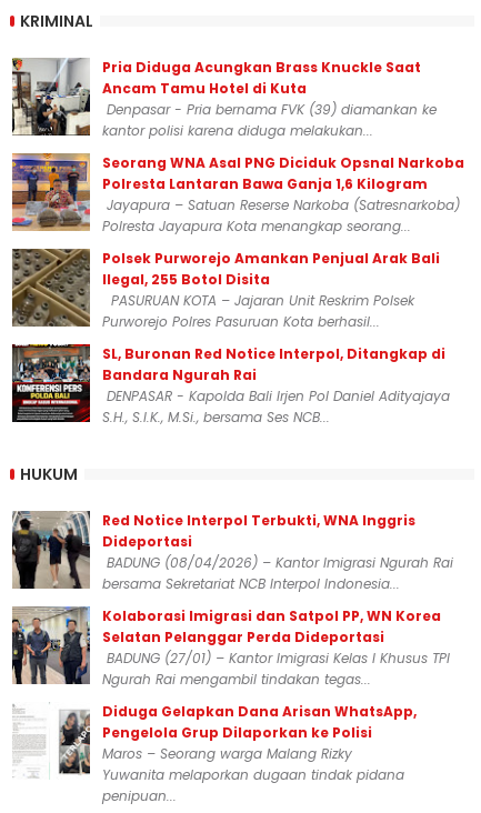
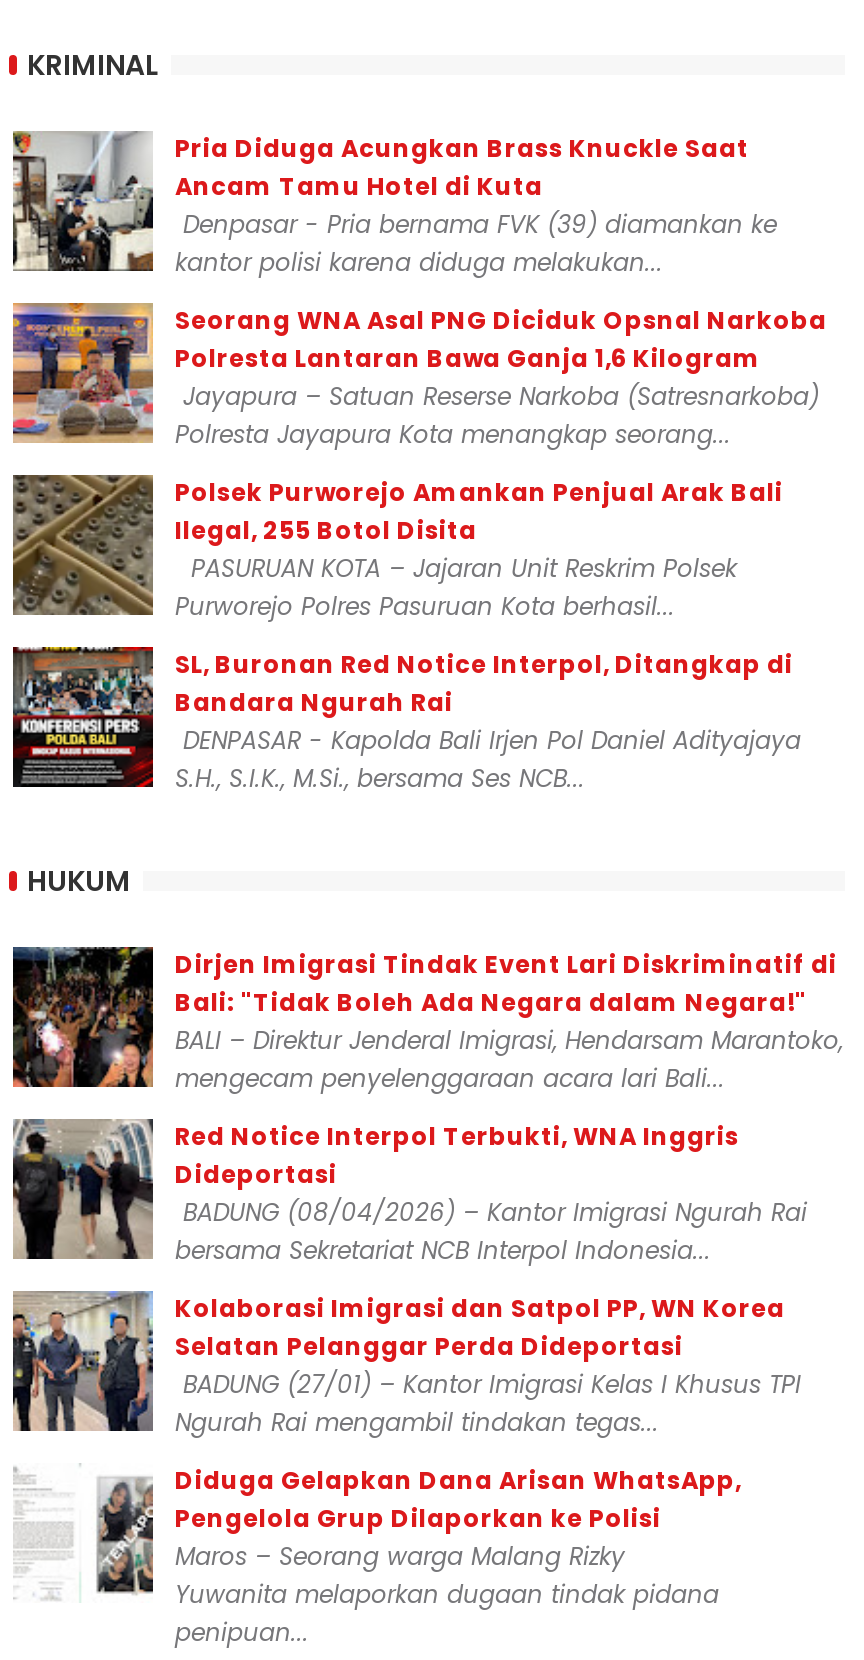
+ [image]
+ Dirjen Imigrasi Tindak Event Lari Diskriminatif di
+ Bali: "Tidak Boleh Ada Negara dalam Negara!"
+ BALI – Direktur Jenderal Imigrasi, Hendarsam Marantoko,
+ mengecam penyelenggaraan acara lari Bali...
